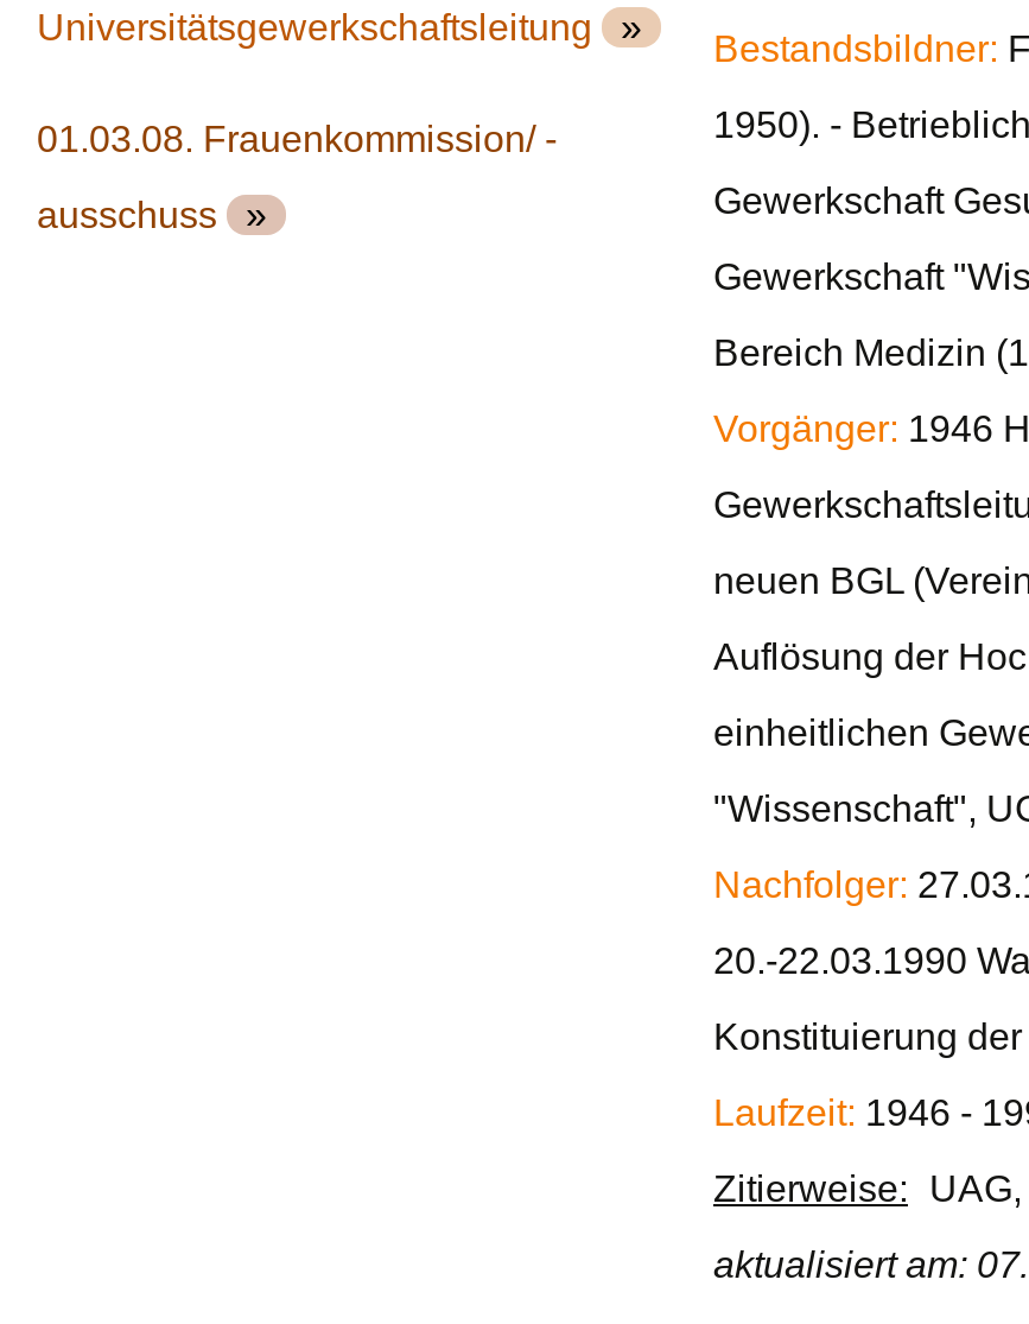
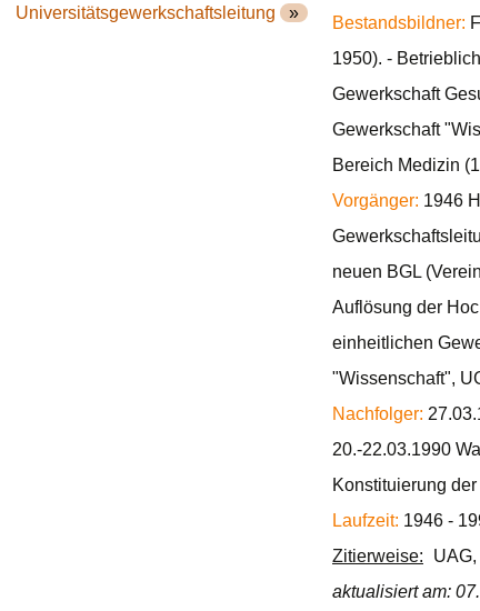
- 01.03.08. Frauenkommission/ -
- ausschuss »
